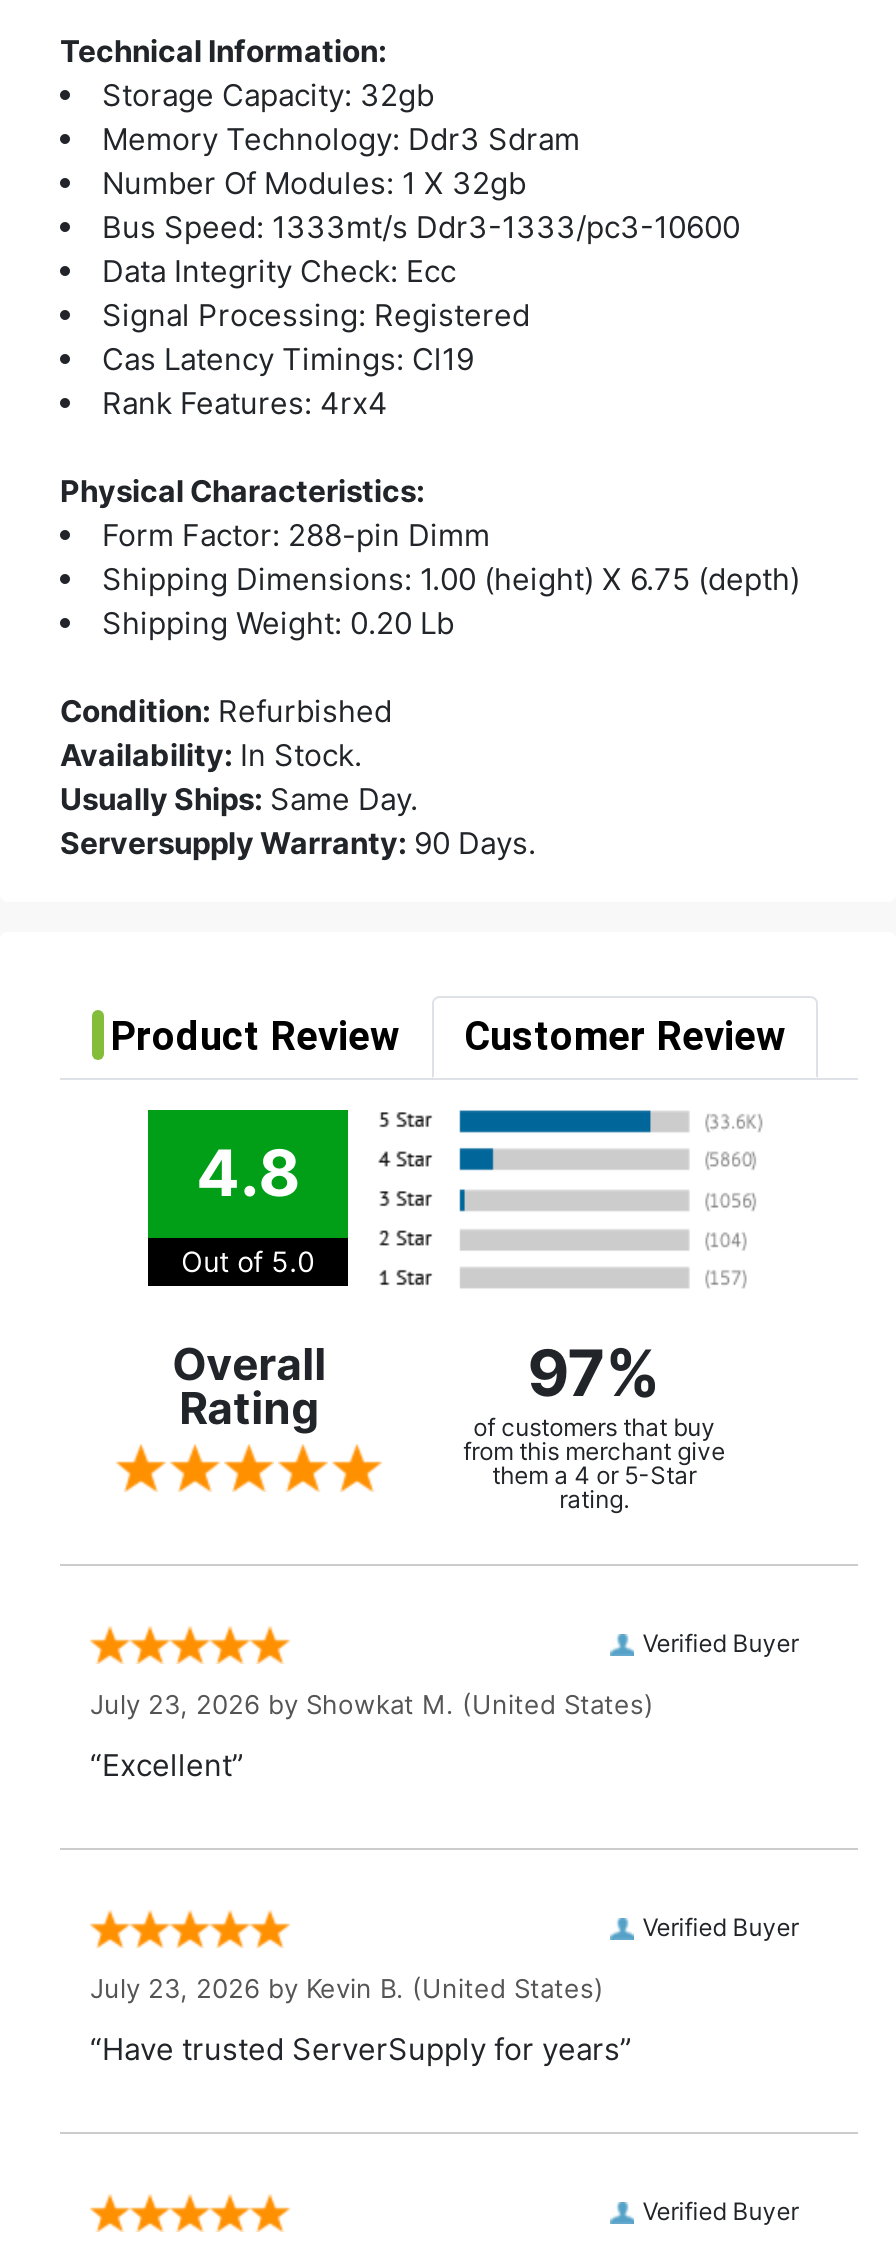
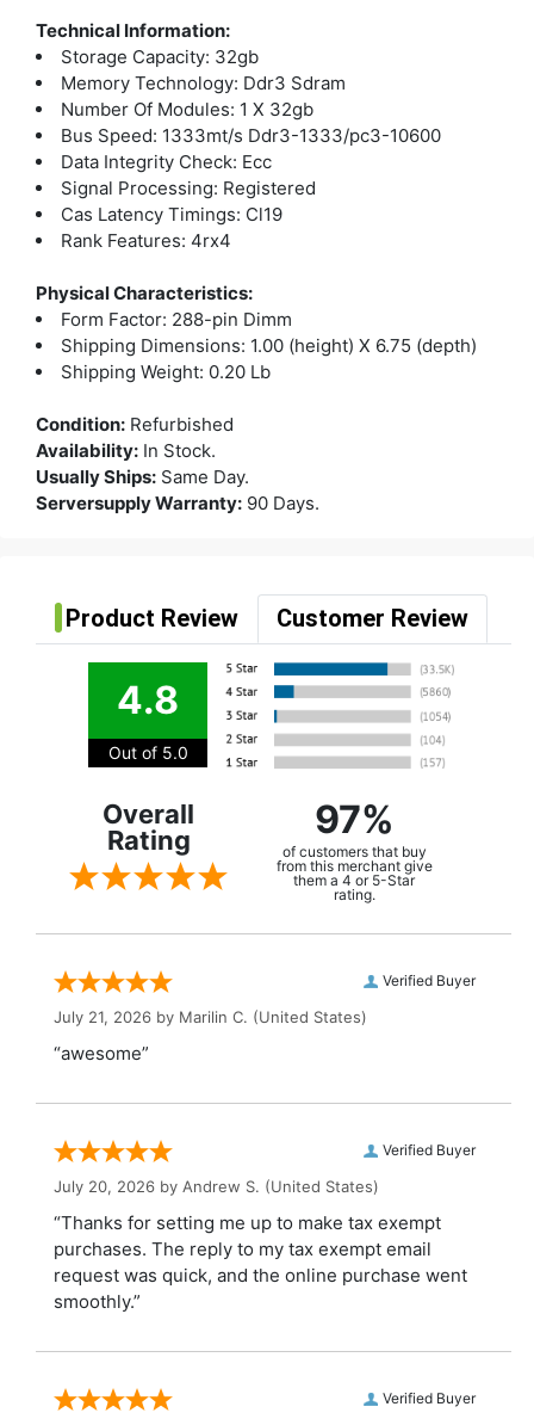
- July 23, 2026 by Showkat M. (United States)
+ July 21, 2026 by Marilin C. (United States)

- “Excellent”
+ “awesome”

- July 23, 2026 by Kevin B. (United States)
+ July 20, 2026 by Andrew S. (United States)

- “Have trusted ServerSupply for years”
+ “Thanks for setting me up to make tax exempt
+ purchases. The reply to my tax exempt email
+ request was quick, and the online purchase went
+ smoothly.”
